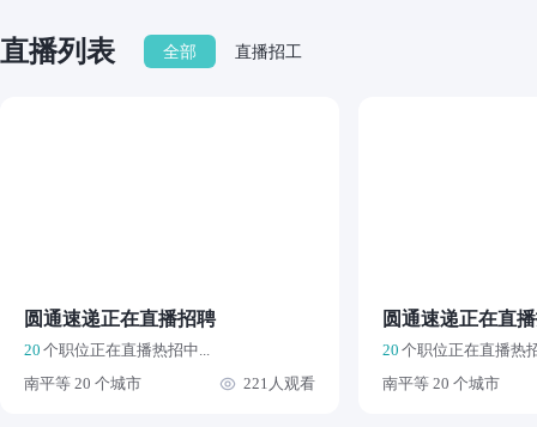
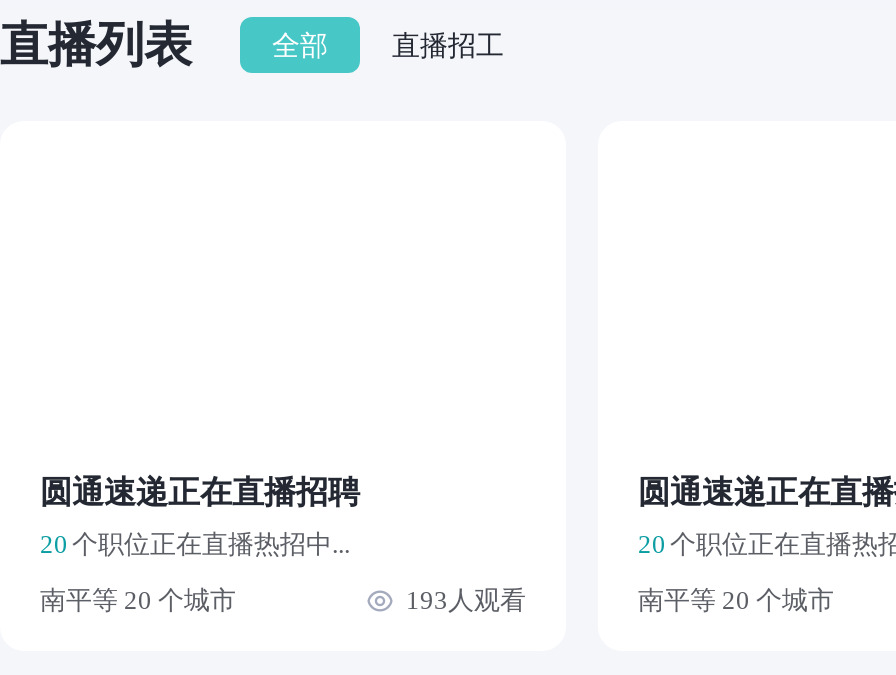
- 221人观看
+ 193人观看
